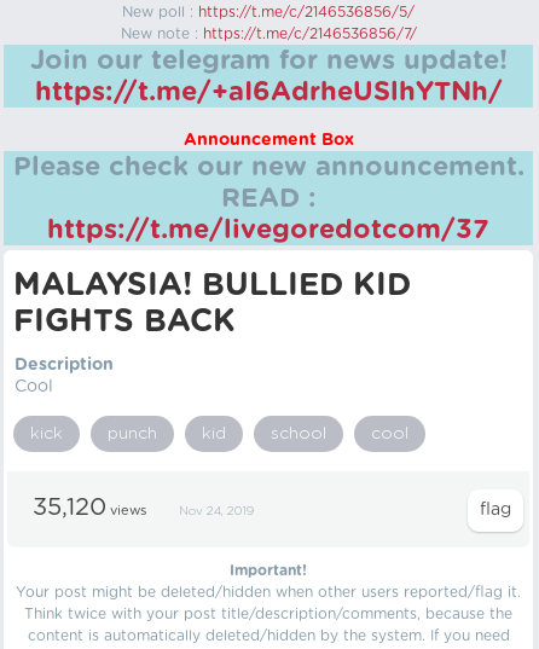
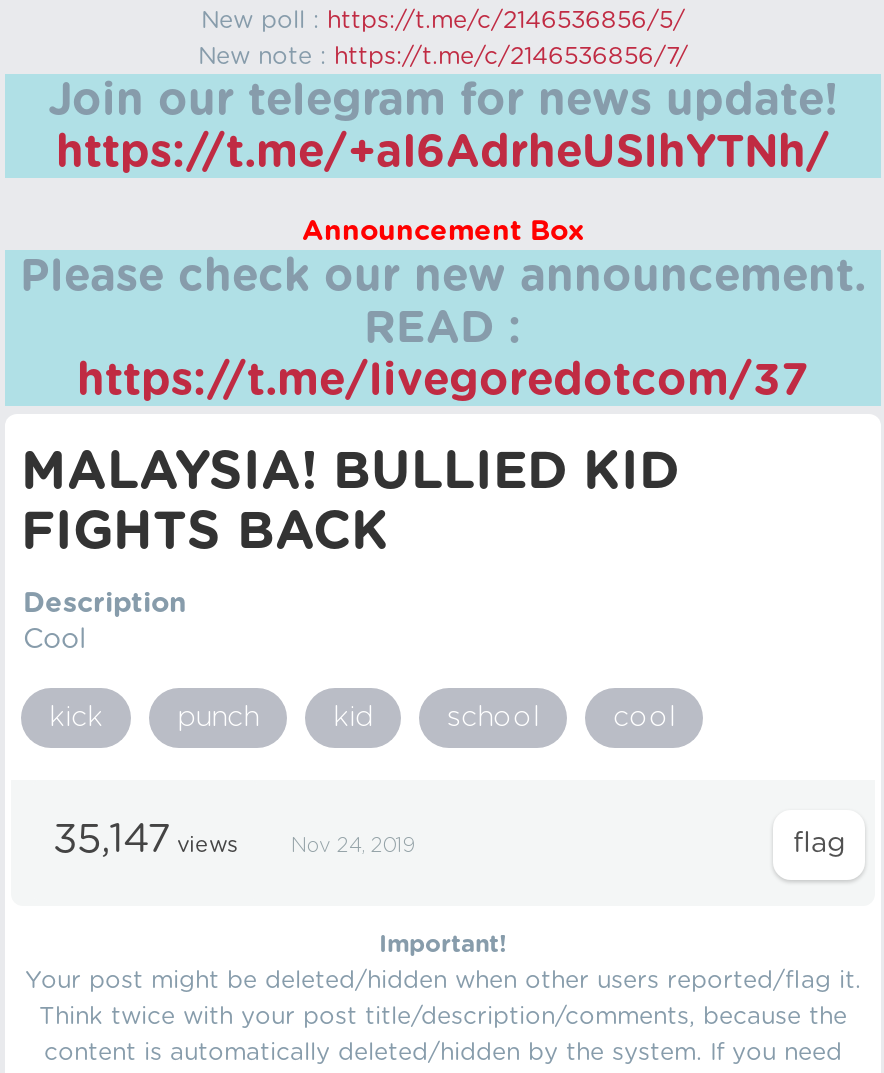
- 35,120 views
+ 35,147 views
